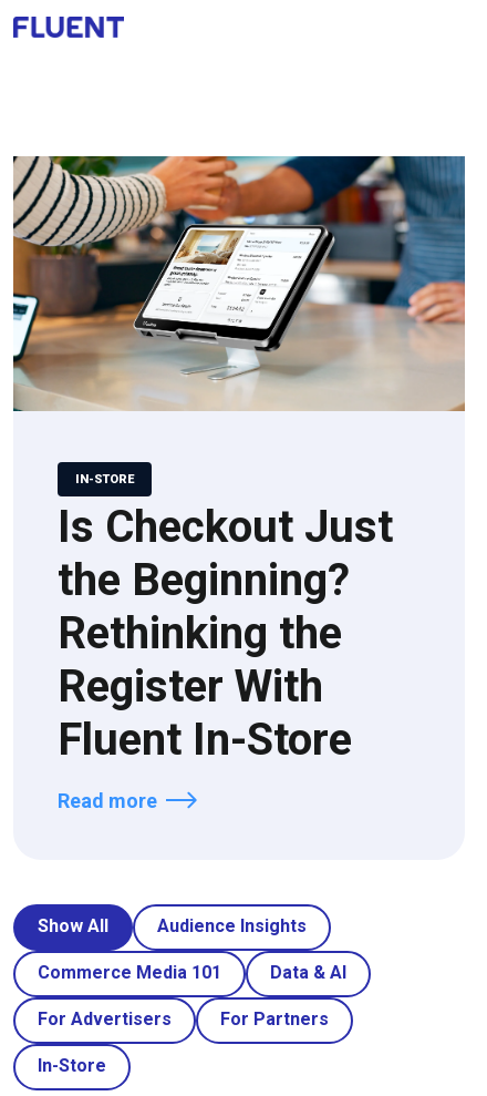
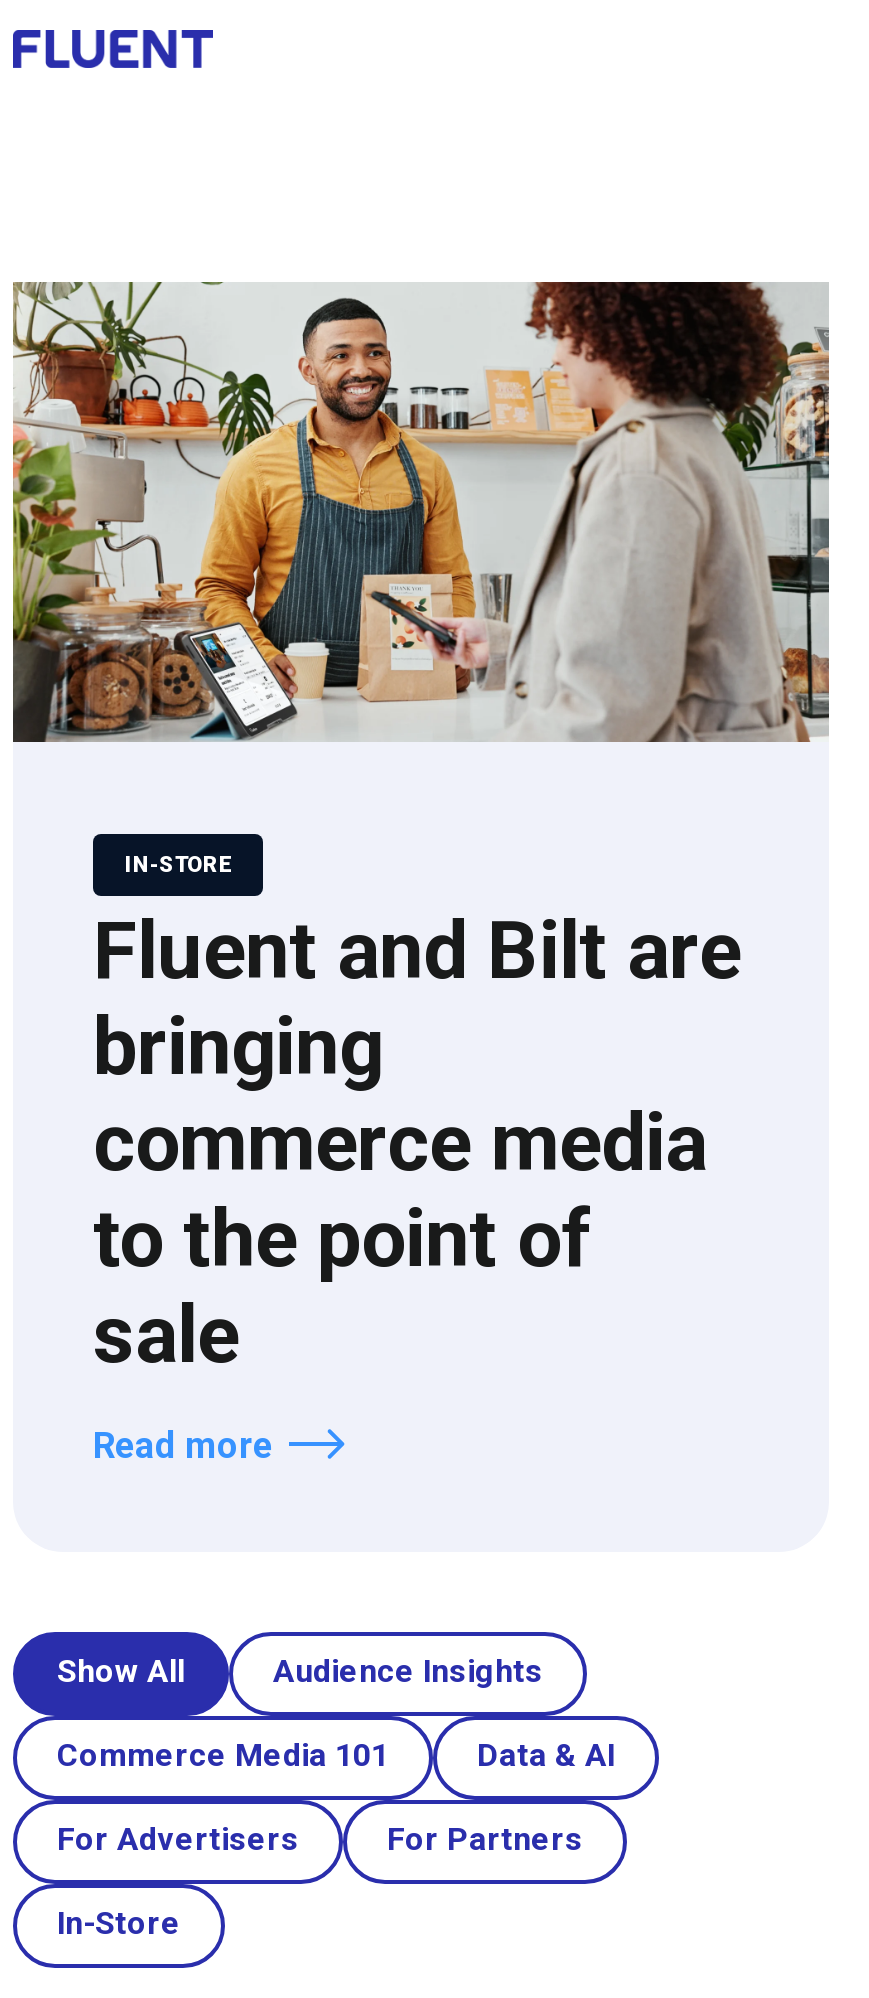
- [image]
+ [image]

- Is Checkout Just
- the Beginning?
- Rethinking the
- Register With
- Fluent In-Store
+ Fluent and Bilt are
+ bringing
+ commerce media
+ to the point of
+ sale
